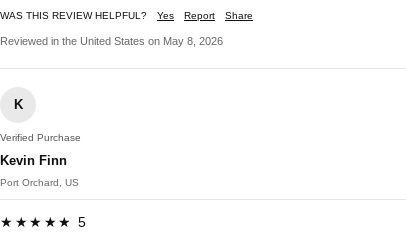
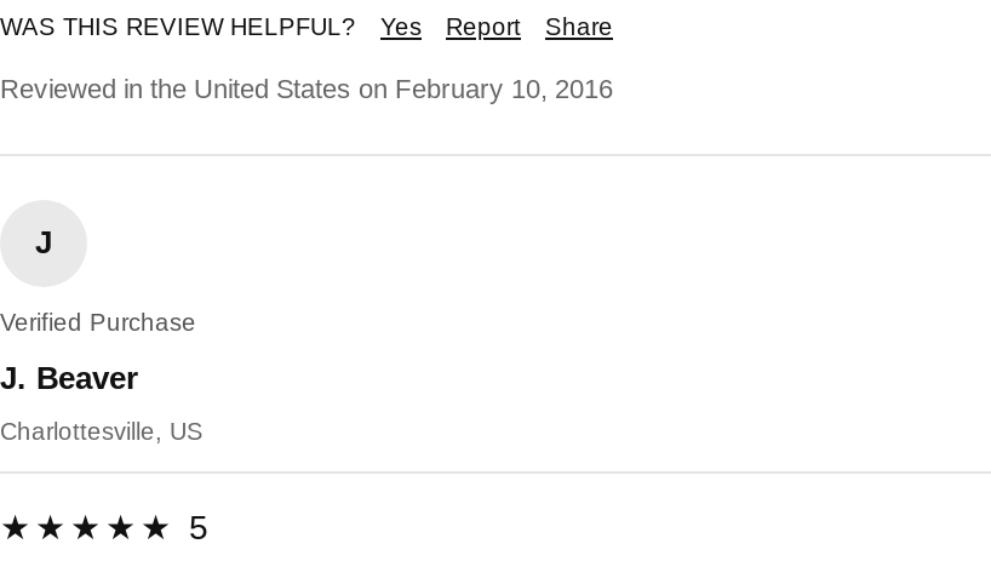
- Reviewed in the United States on May 8, 2026
+ Reviewed in the United States on February 10, 2016

- K
+ J

- Kevin Finn
+ J. Beaver

- Port Orchard, US
+ Charlottesville, US
